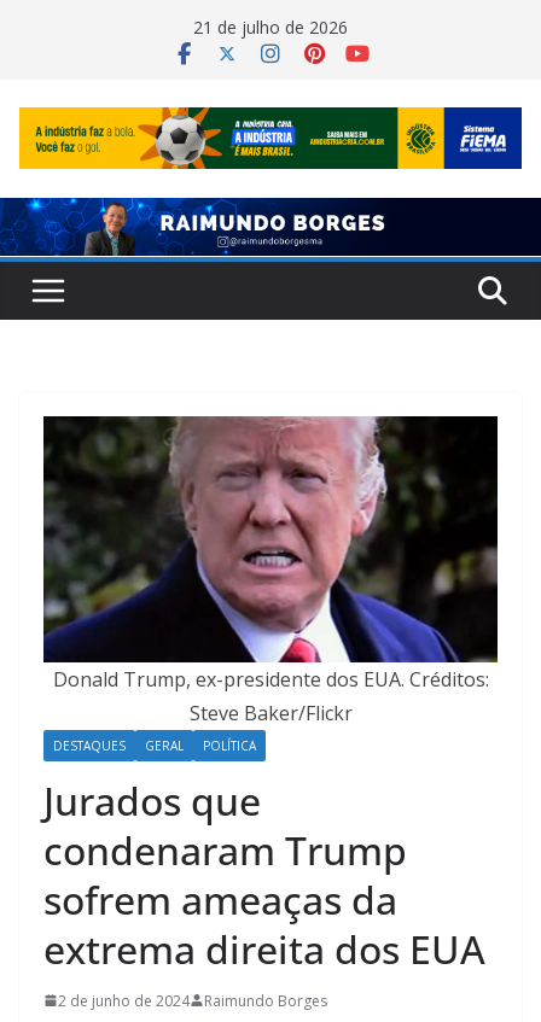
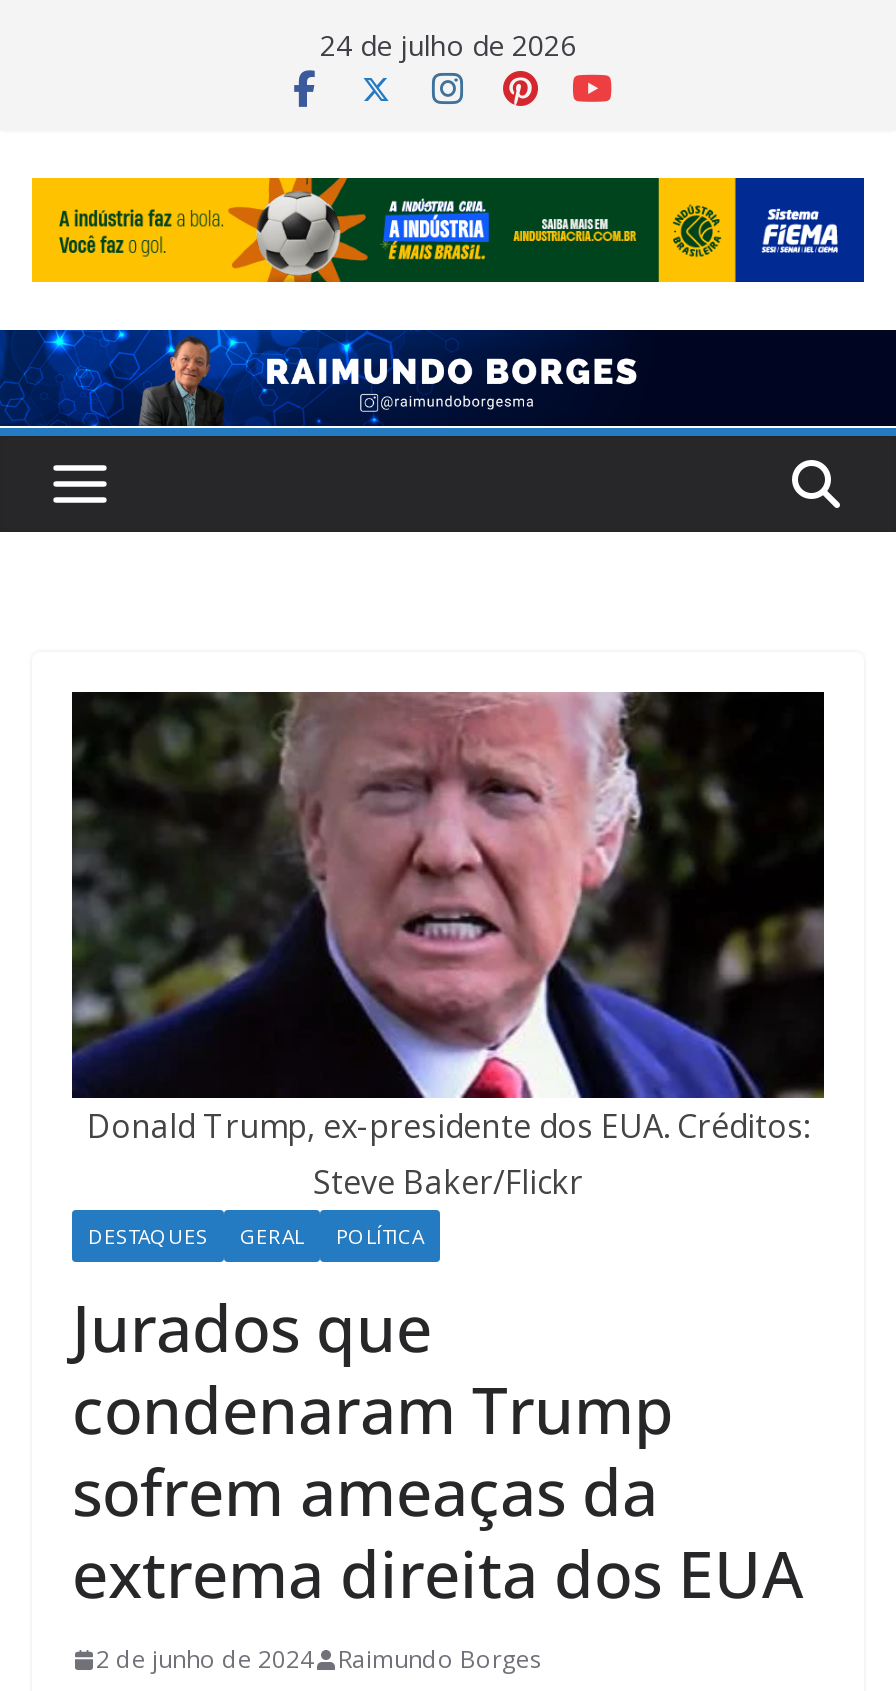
- 21 de julho de 2026
+ 24 de julho de 2026
